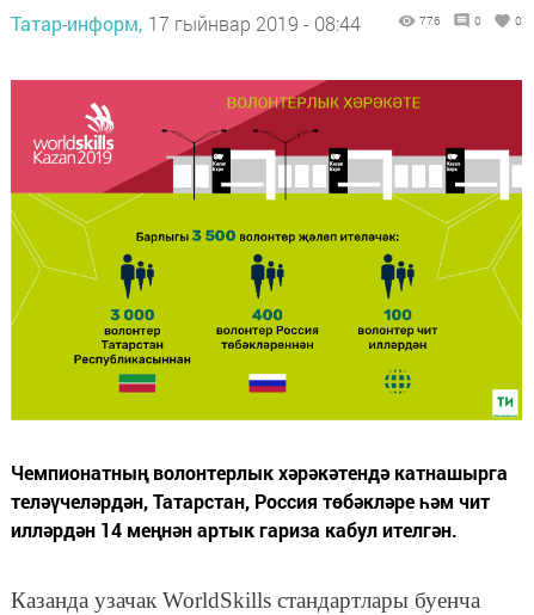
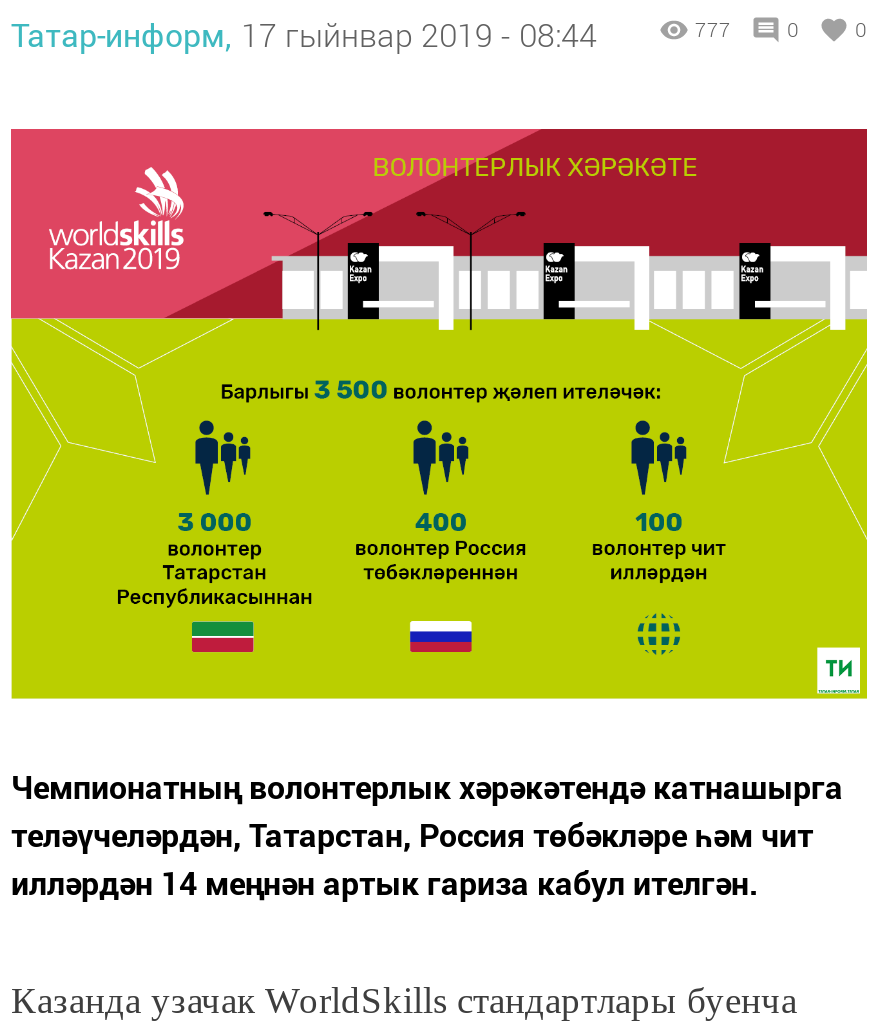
- 776
+ 777
